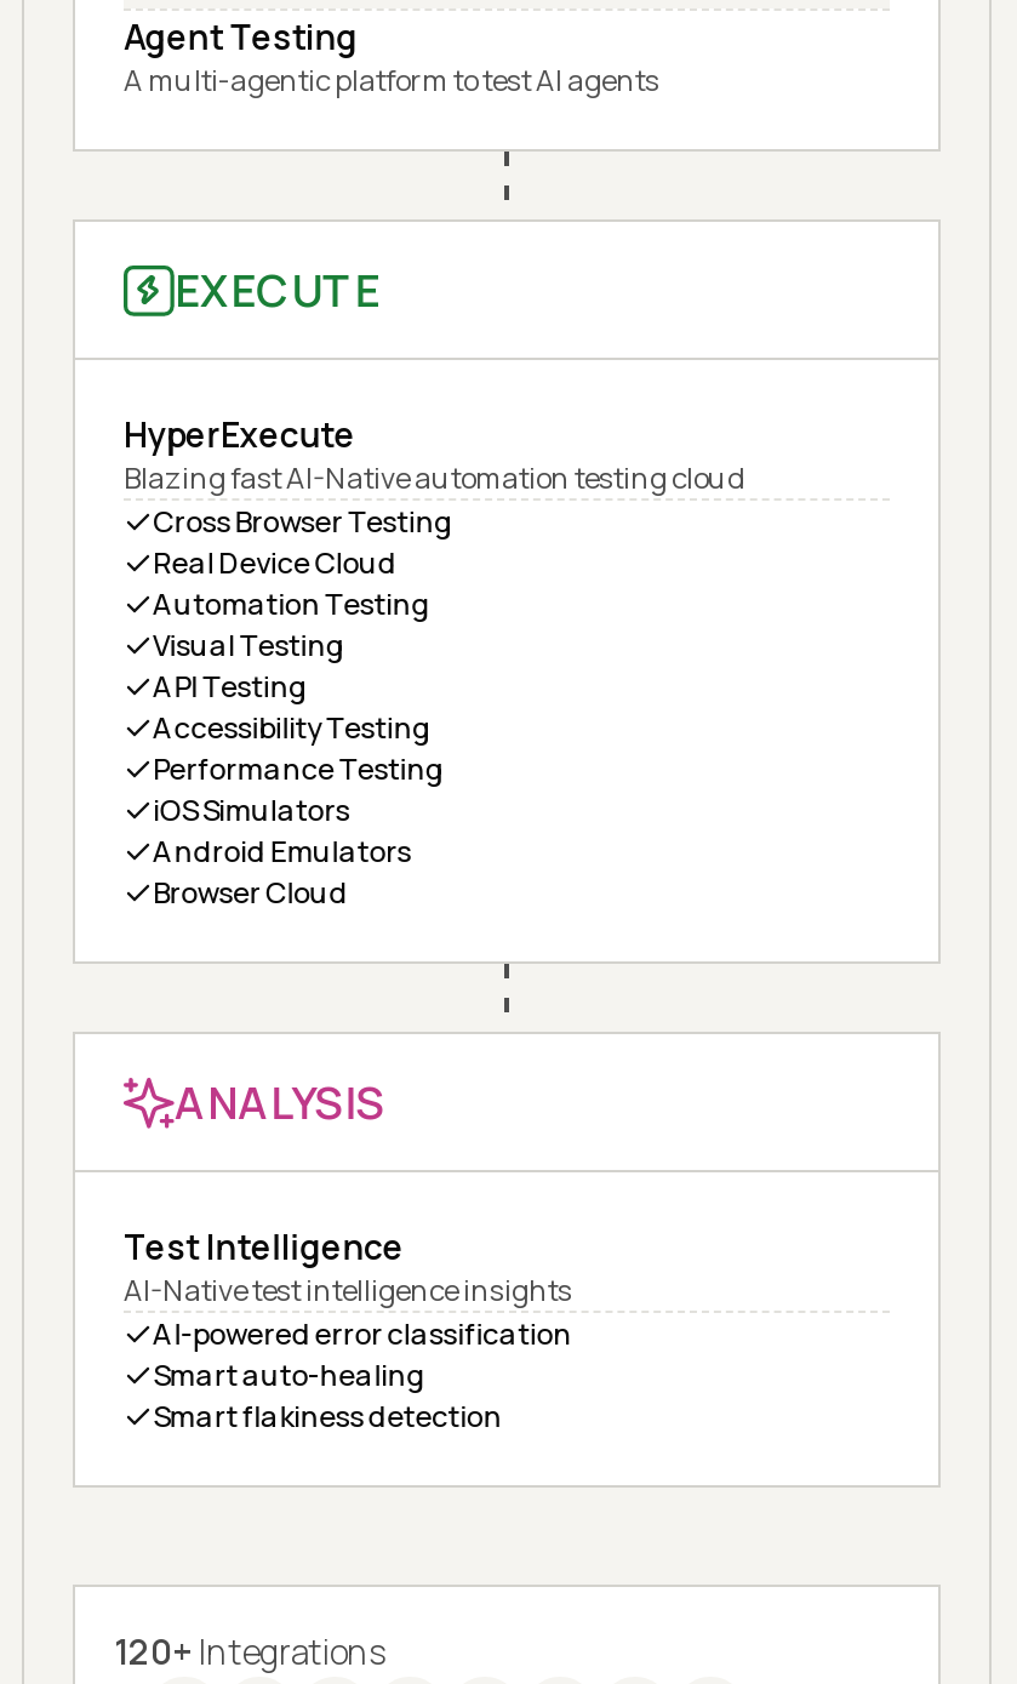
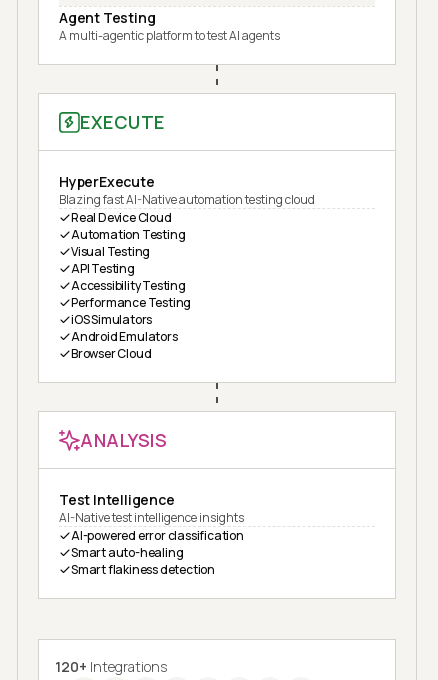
- Cross Browser Testing
